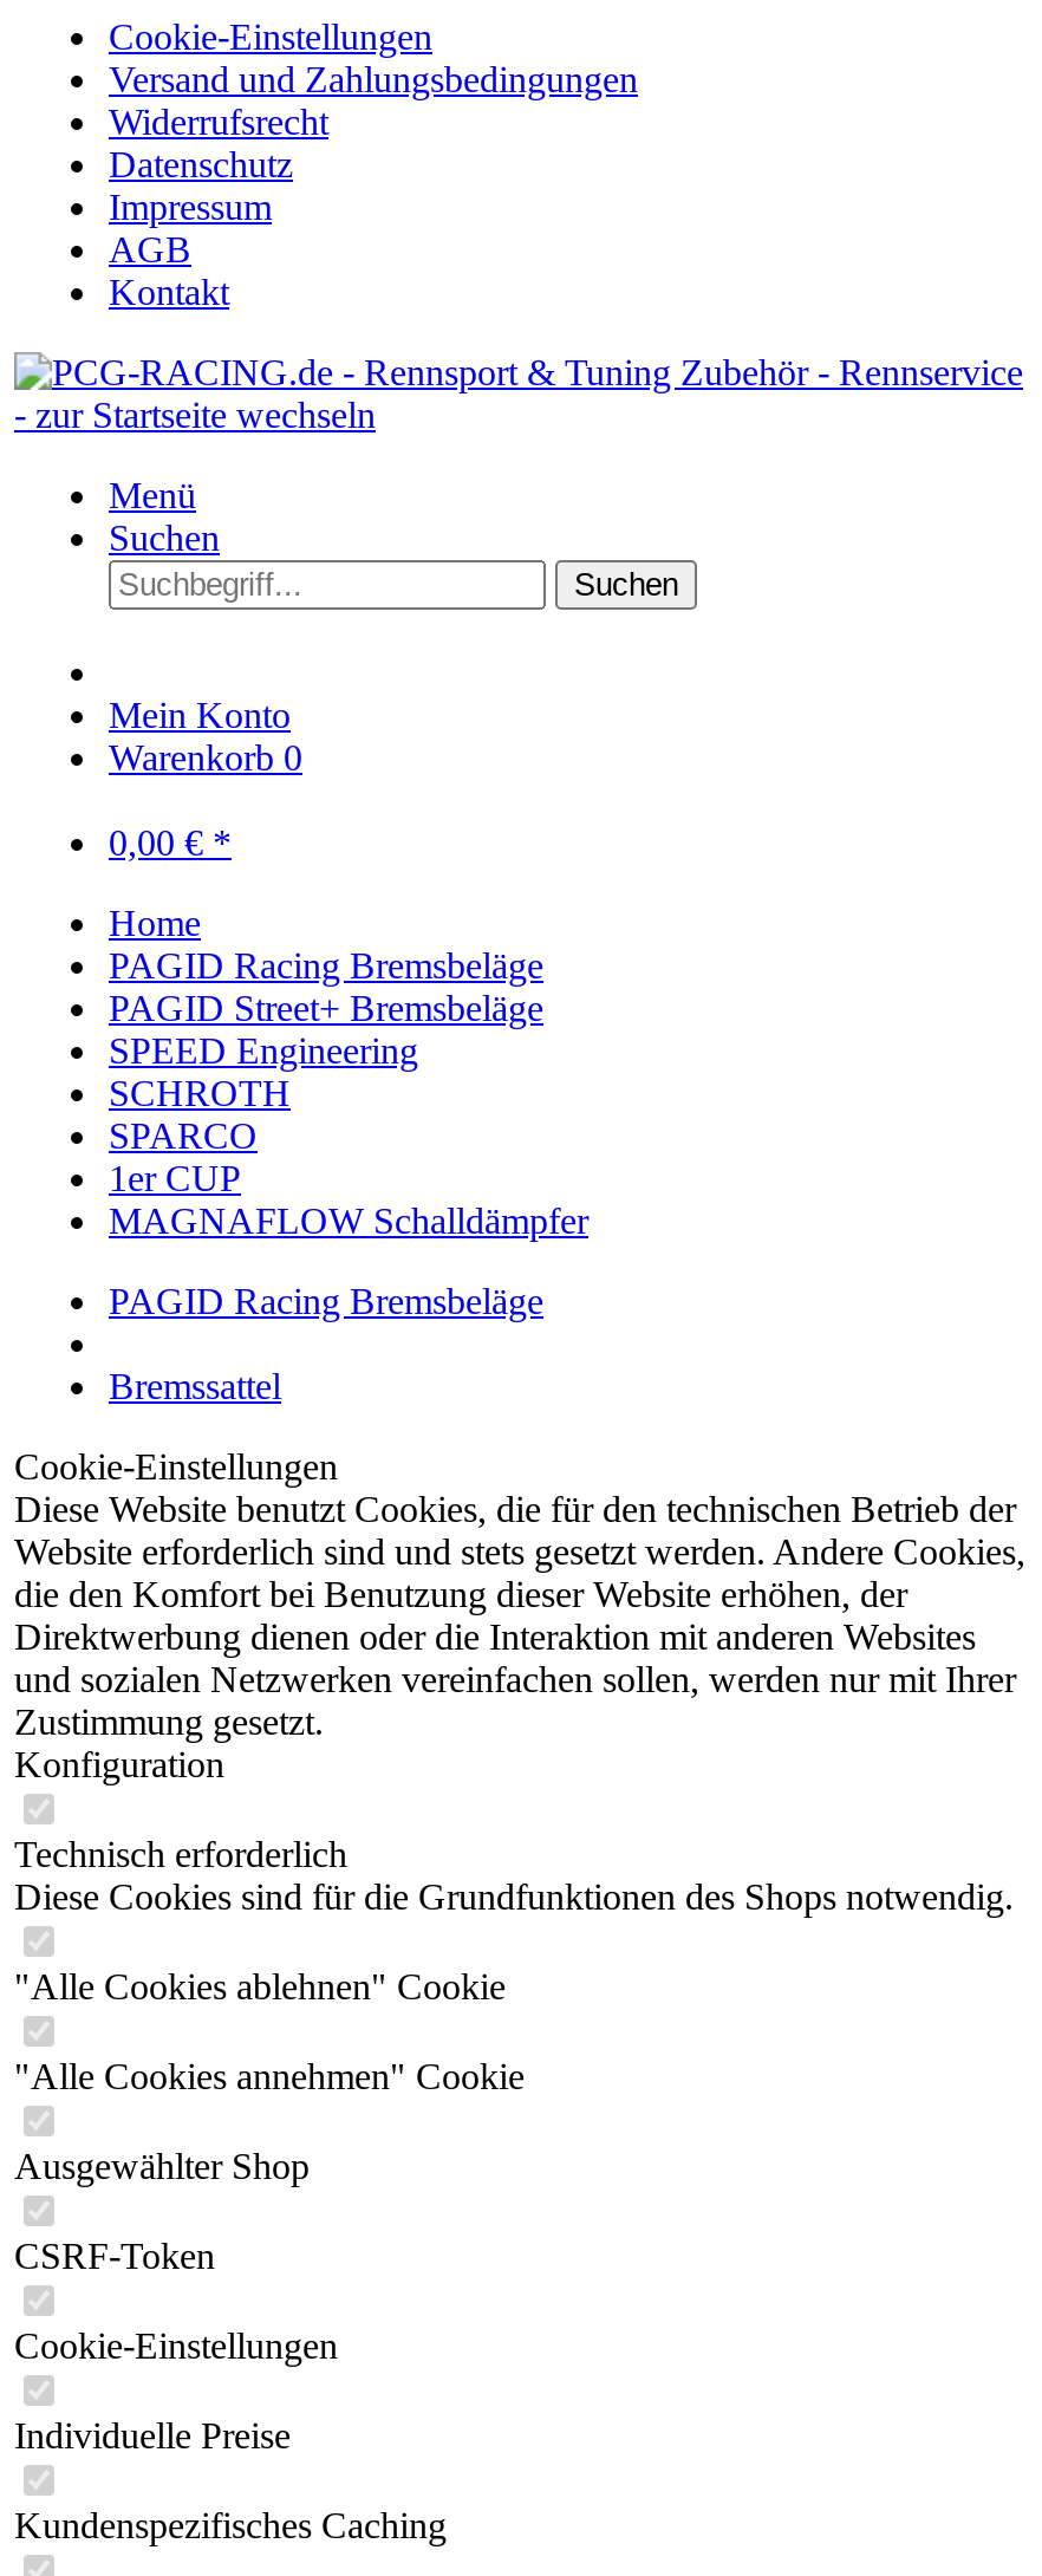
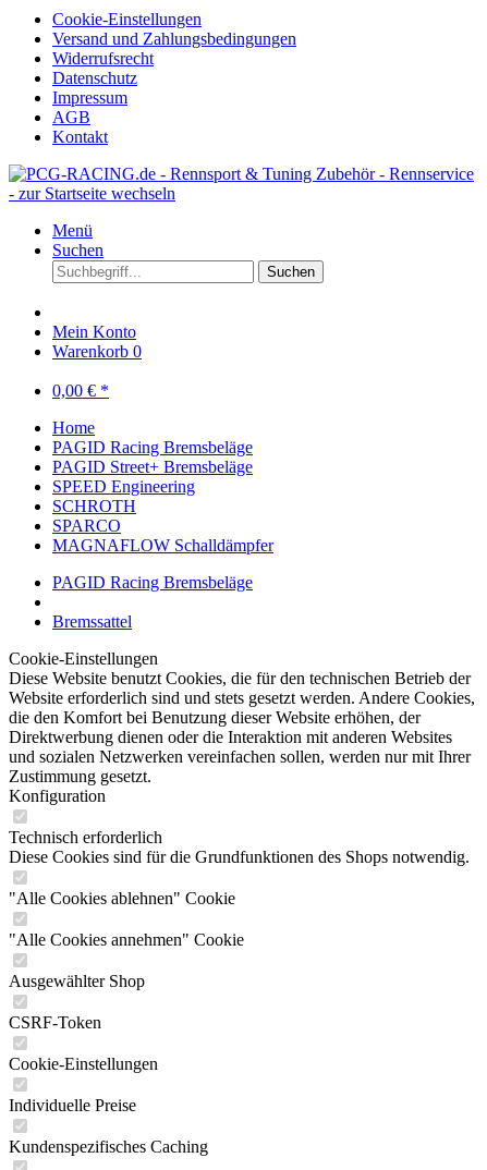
- 1er CUP
